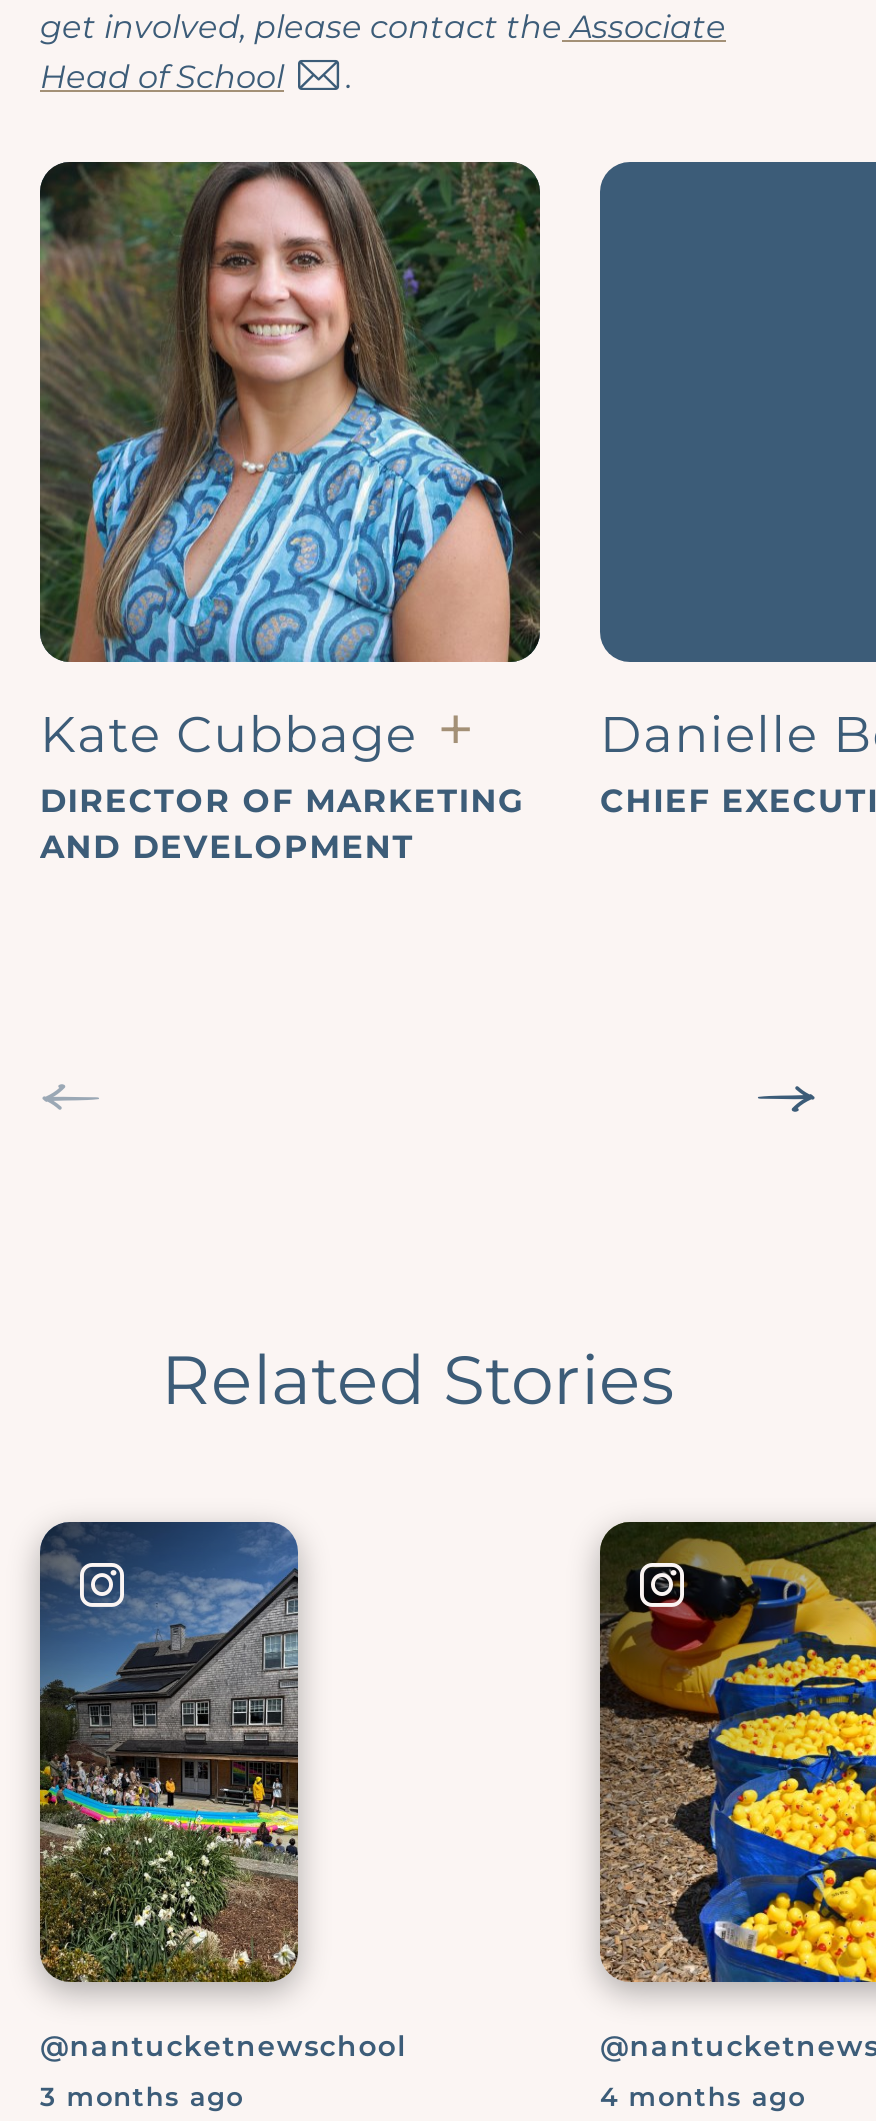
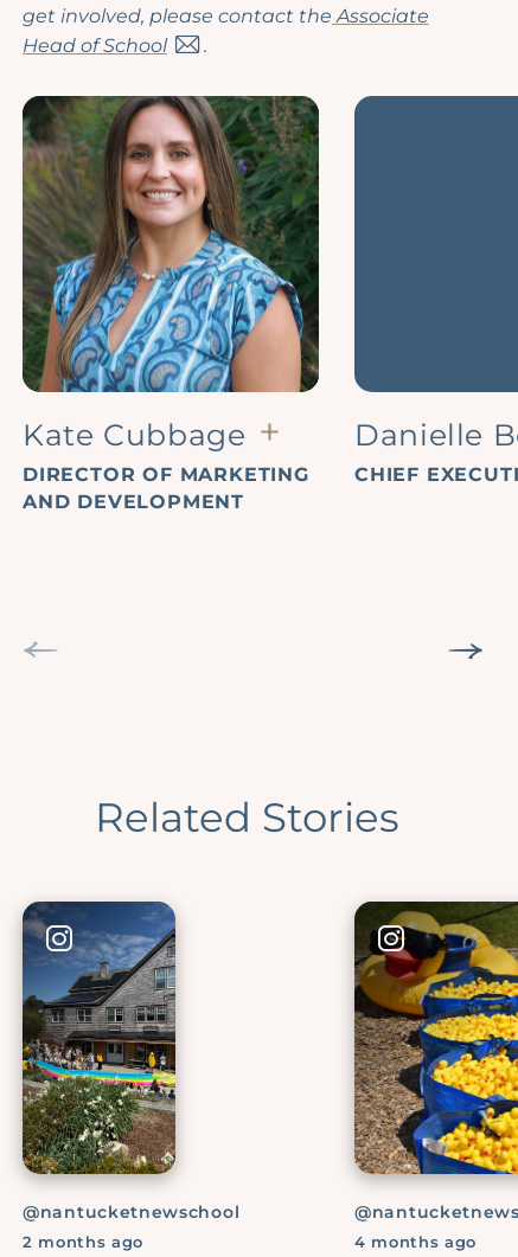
- 3 months ago
+ 2 months ago
